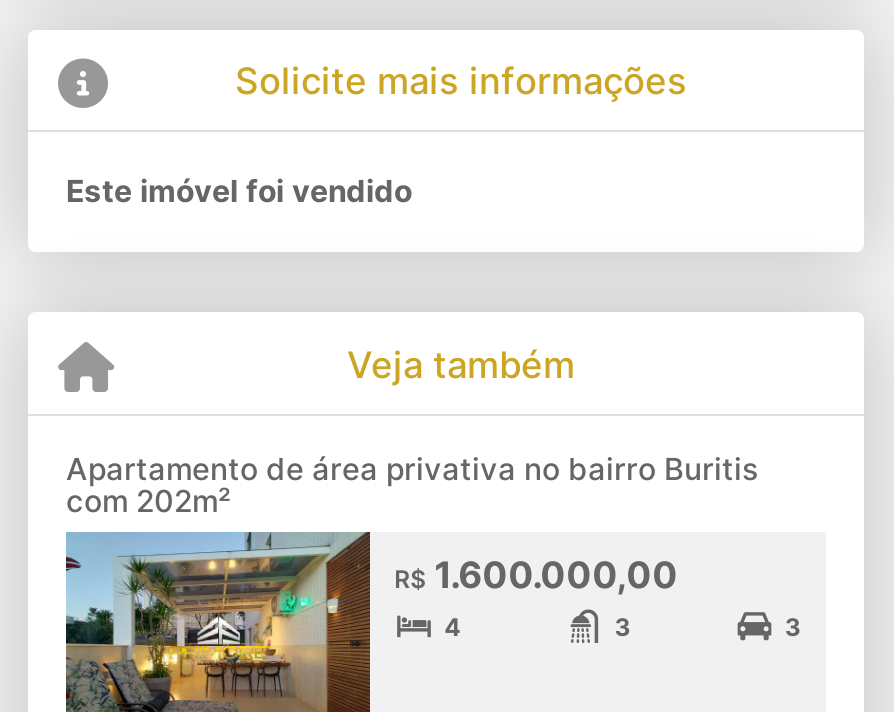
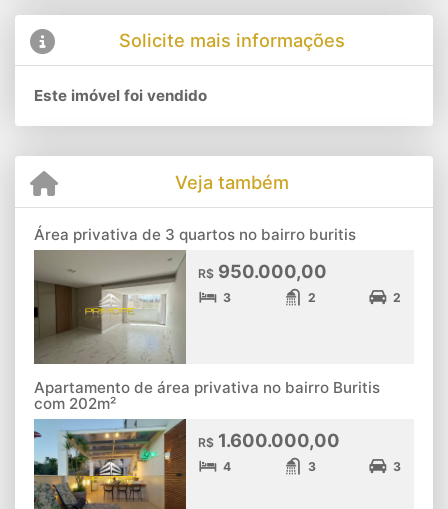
+ [image]
+ Área privativa de 3 quartos no bairro buritis
+ R$950.000,00
+ 3
+ 2
+ 2
